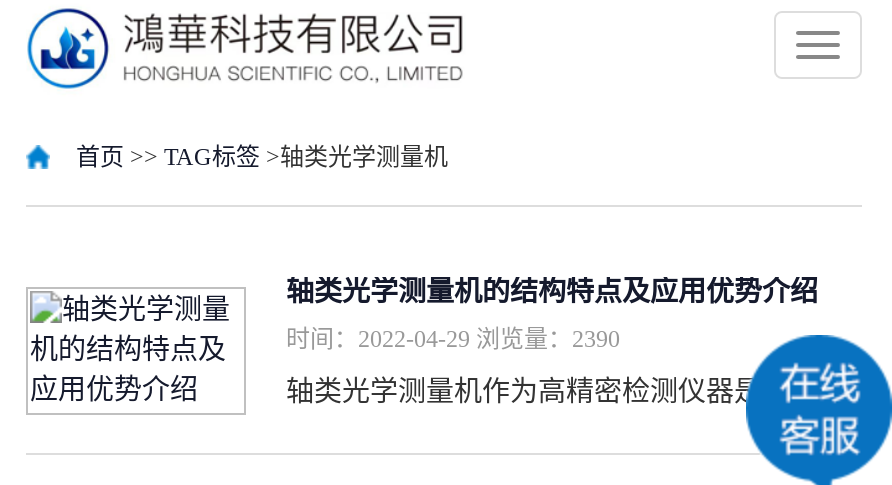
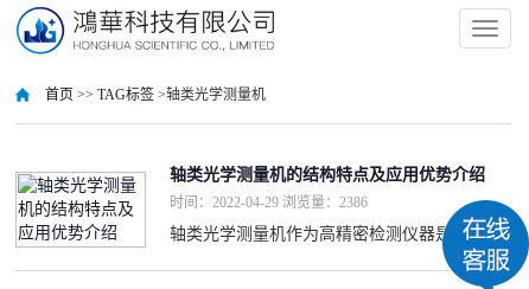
- 时间：2022-04-29浏览量：2390
+ 时间：2022-04-29浏览量：2386
